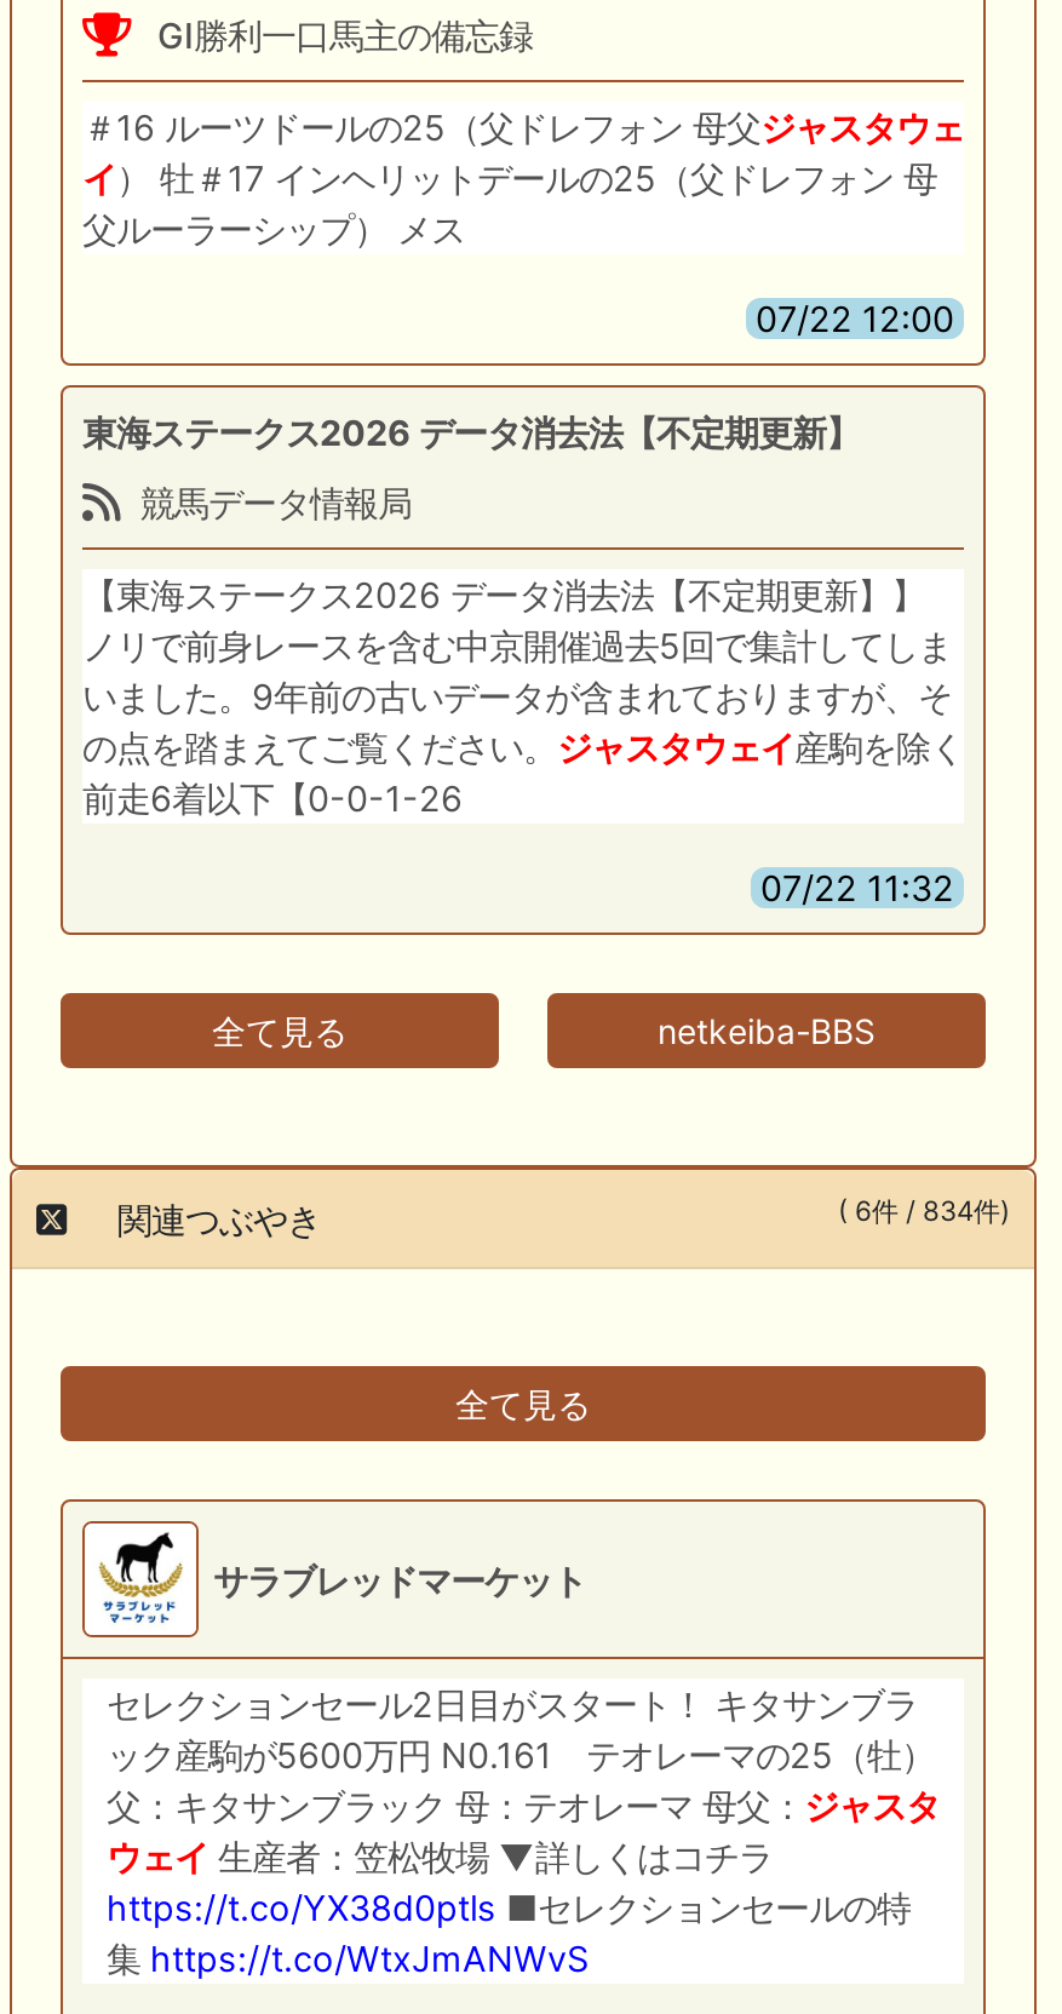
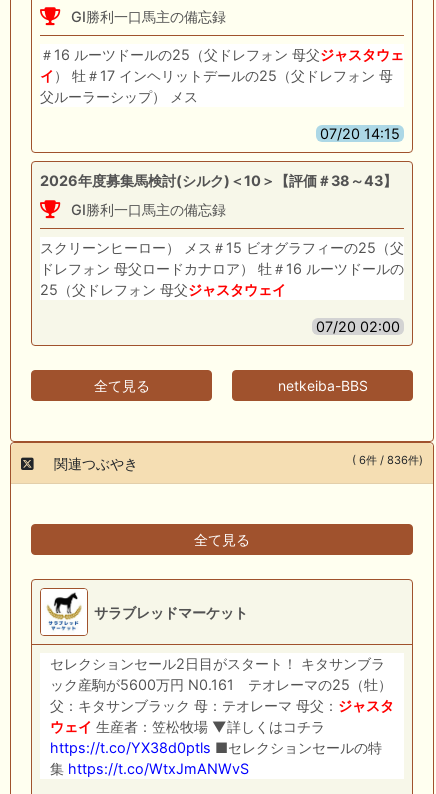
- 07/22 12:00
+ 07/20 14:15

- 東海ステークス2026 データ消去法【不定期更新】
+ 2026年度募集馬検討(シルク)＜10＞【評価＃38～43】

- 競馬データ情報局
+ GI勝利一口馬主の備忘録

- 【東海ステークス2026 データ消去法【不定期更新】】
- ノリで前身レースを含む中京開催過去5回で集計してしま
- いました。9年前の古いデータが含まれておりますが、そ
- の点を踏まえてご覧ください。ジャスタウェイ産駒を除く
- 前走6着以下【0-0-1-26
+ スクリーンヒーロー） メス＃15 ビオグラフィーの25（父
+ ドレフォン 母父ロードカナロア） 牡＃16 ルーツドールの
+ 25（父ドレフォン 母父ジャスタウェイ

- 07/22 11:32
+ 07/20 02:00

- ( 6件 / 834件)
+ ( 6件 / 836件)
